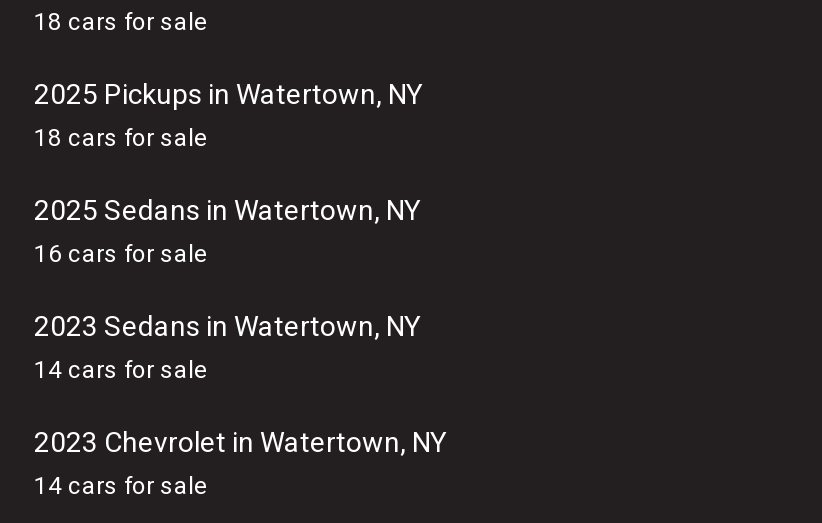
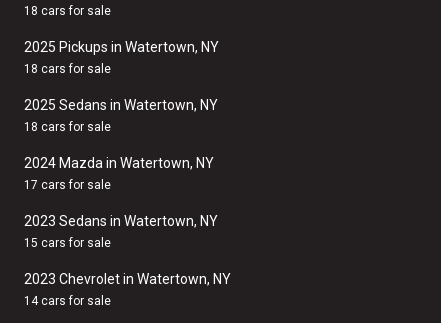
- 16 cars for sale
+ 18 cars for sale
+ 2024 Mazda in Watertown, NY
+ 17 cars for sale

- 14 cars for sale
+ 15 cars for sale
